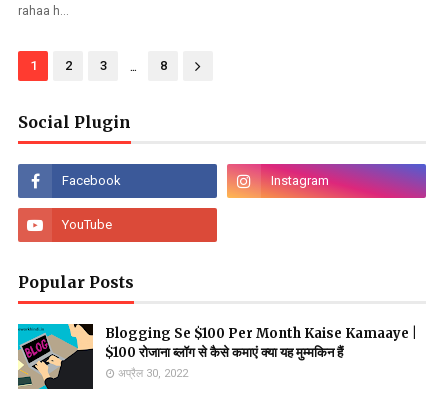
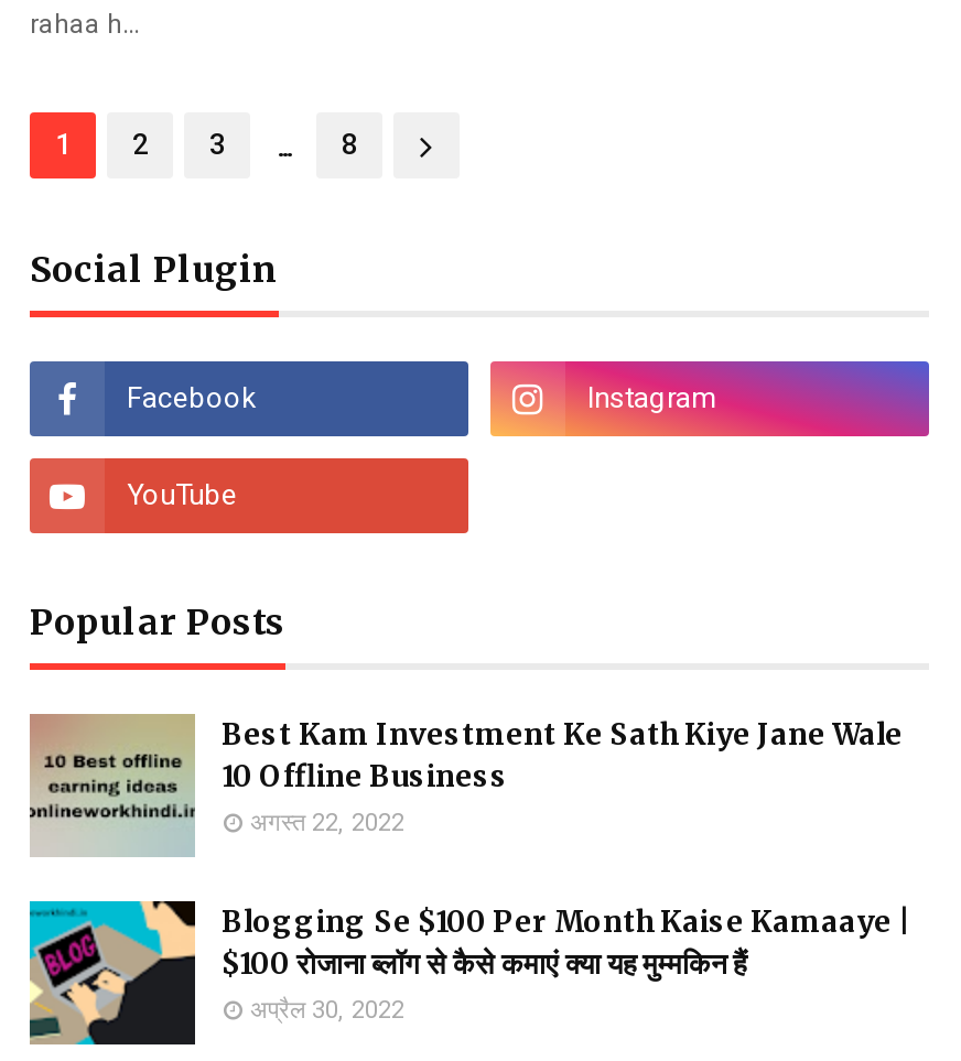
+ [image]
+ Best Kam Investment Ke Sath Kiye Jane Wale
+ 10 Offline Business
+ अगस्त 22, 2022
